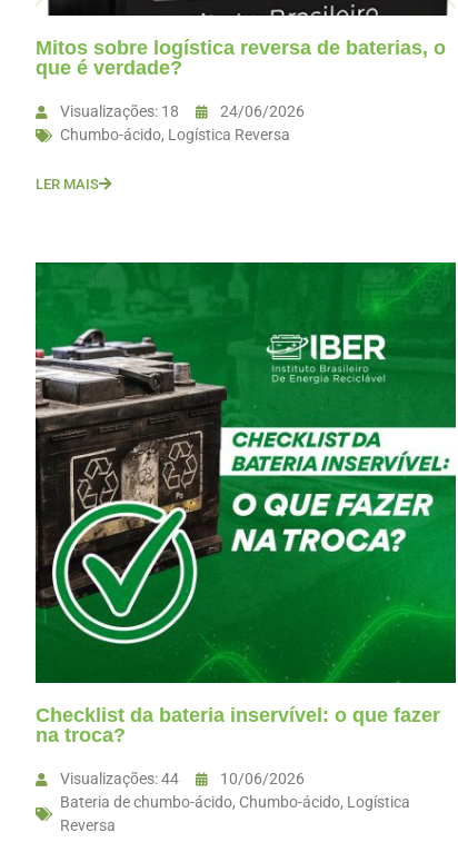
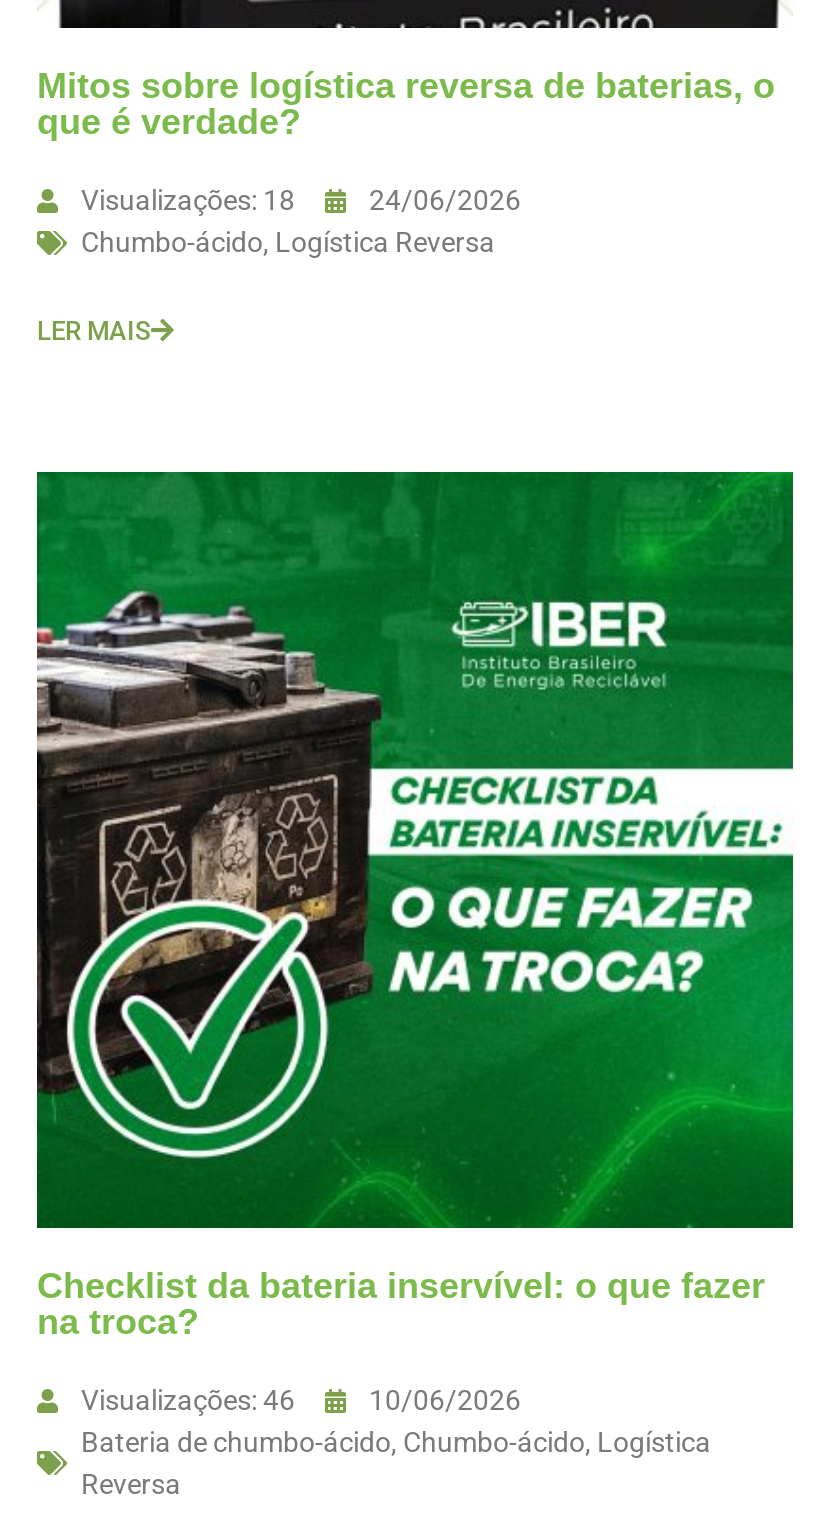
- Visualizações: 44
+ Visualizações: 46
